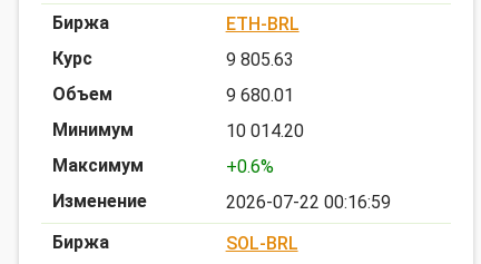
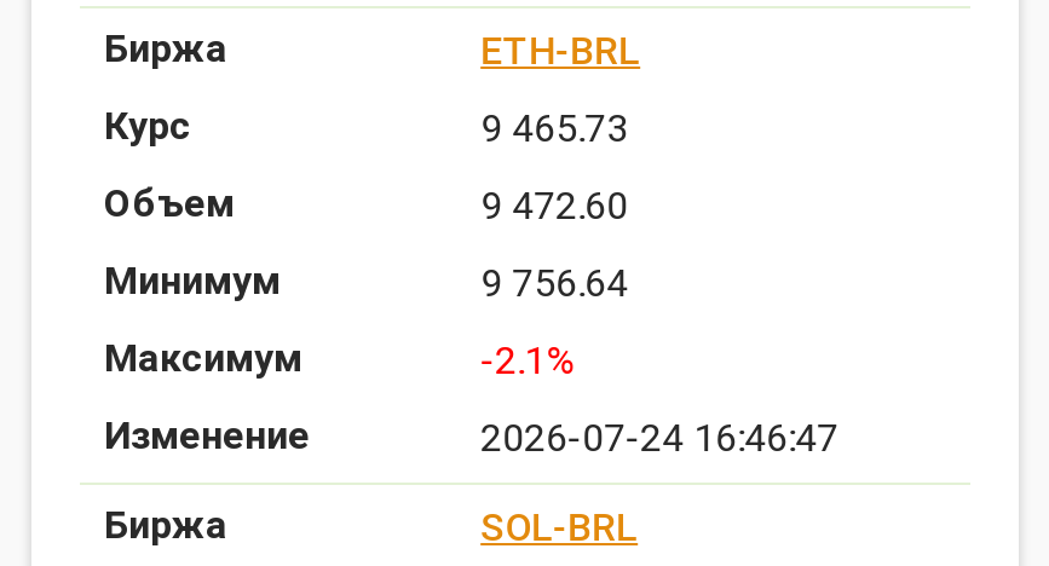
- 9 805.63
+ 9 465.73

- 9 680.01
+ 9 472.60

- 10 014.20
+ 9 756.64

- +0.6%
+ -2.1%

- 2026-07-22 00:16:59
+ 2026-07-24 16:46:47
